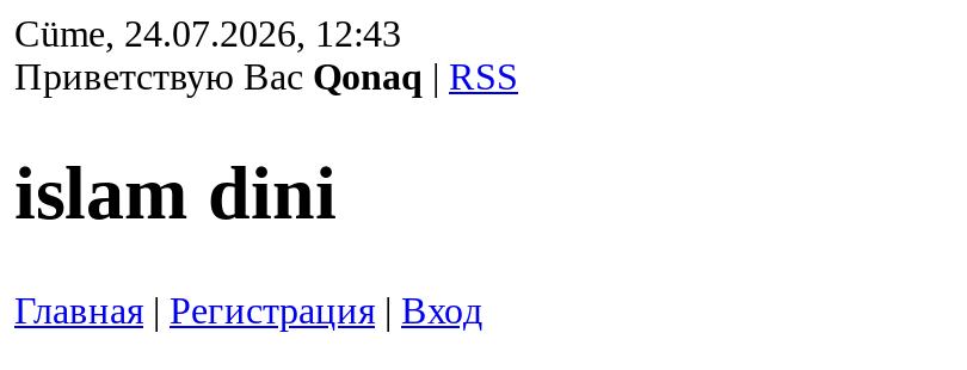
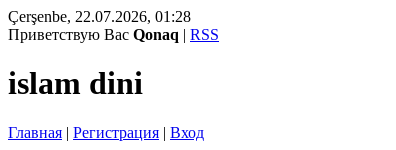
- Cüme, 24.07.2026, 12:43
+ Çerşenbe, 22.07.2026, 01:28
